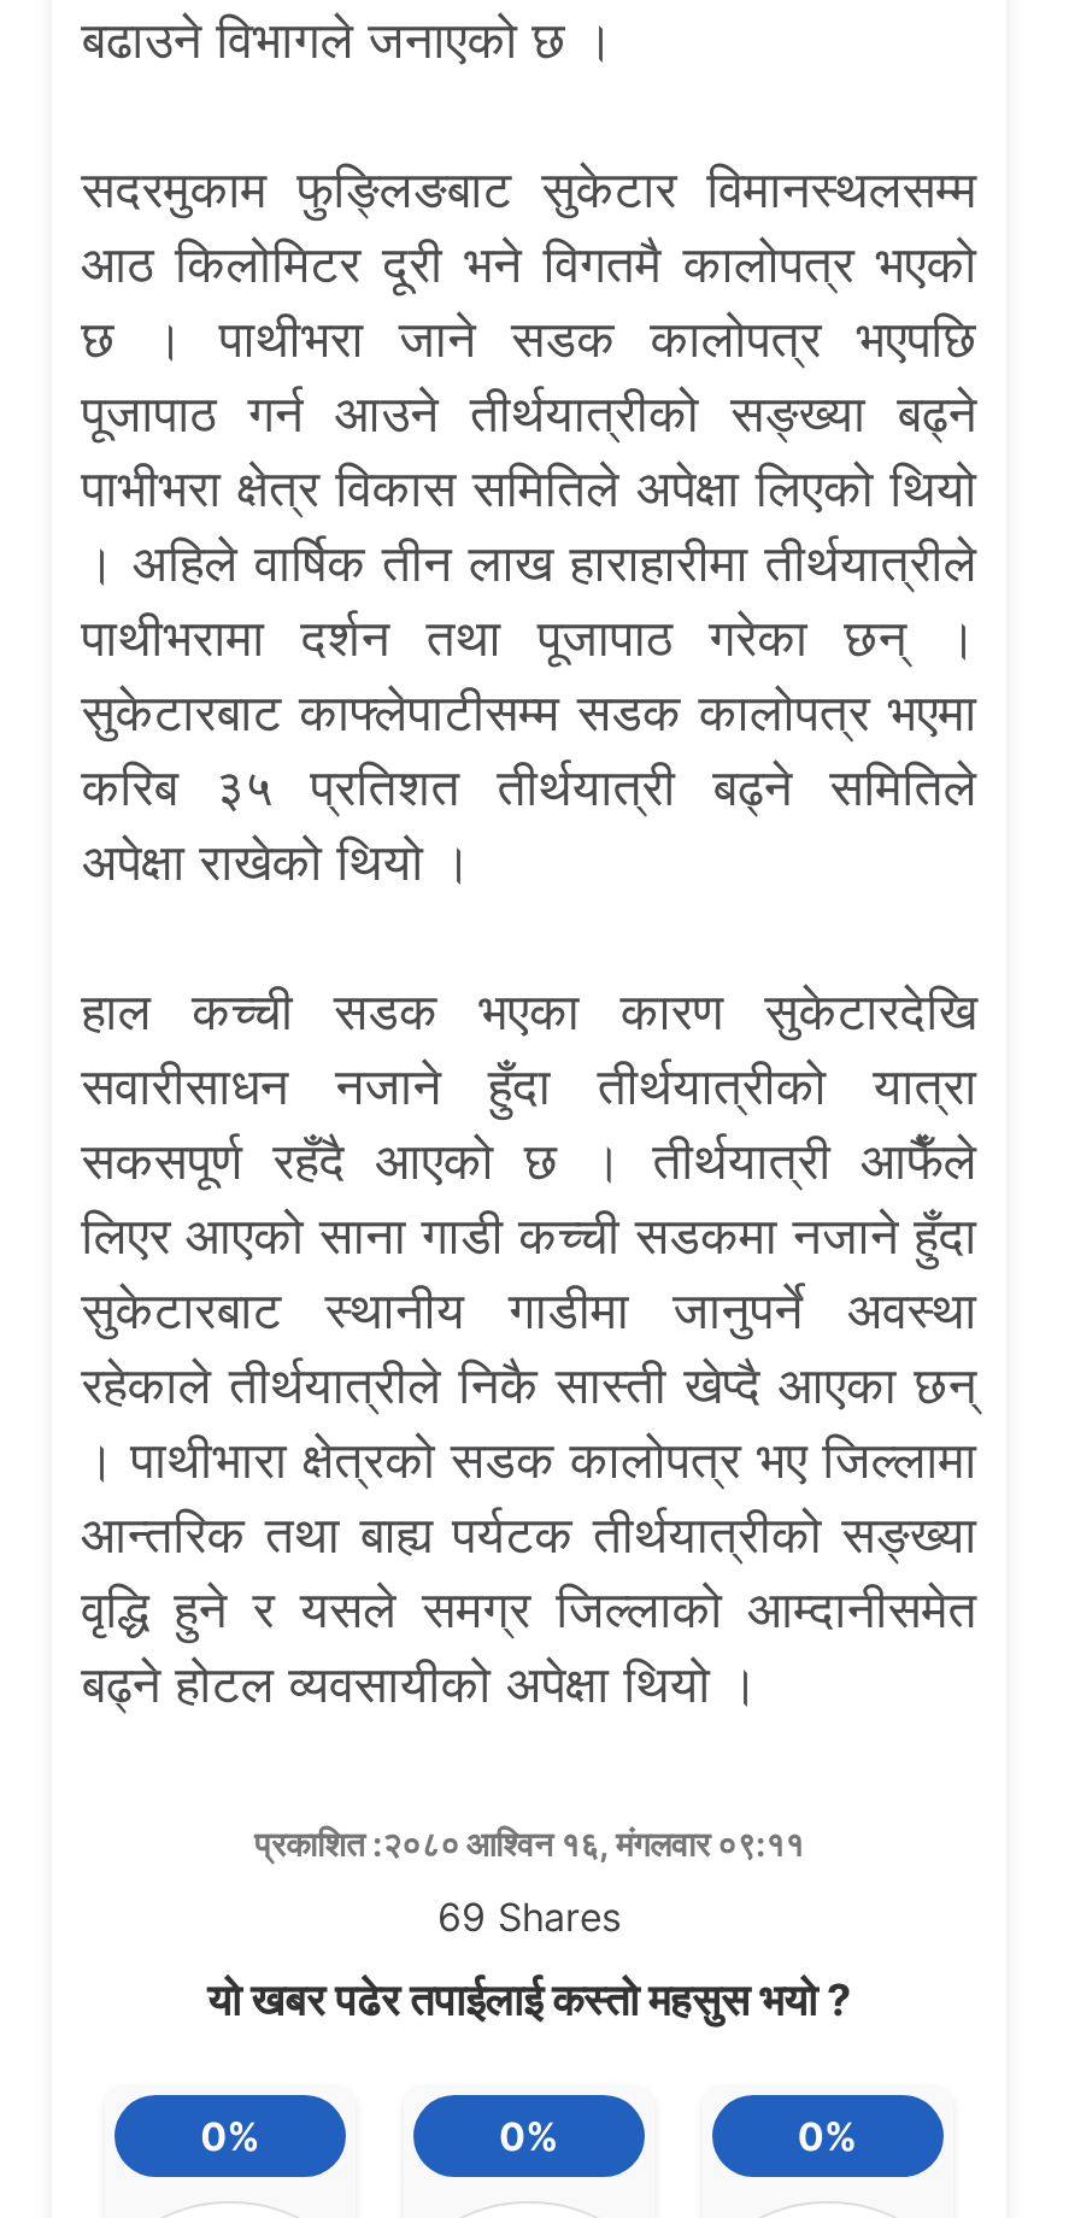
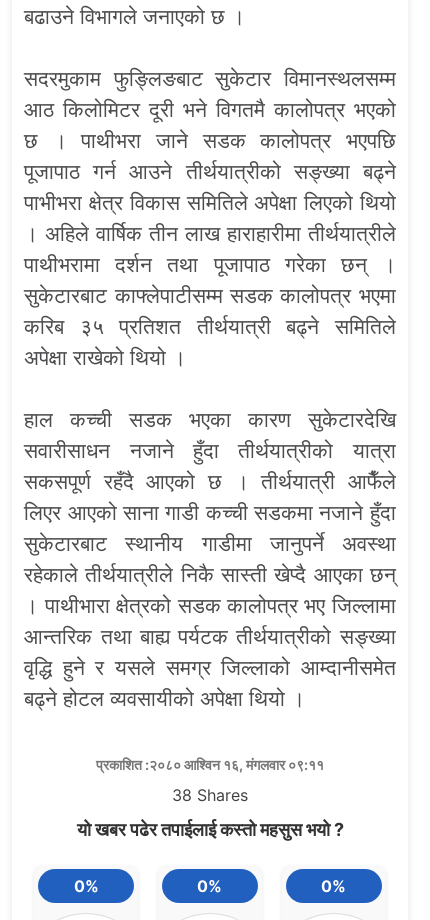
- 69 Shares
+ 38 Shares
